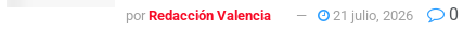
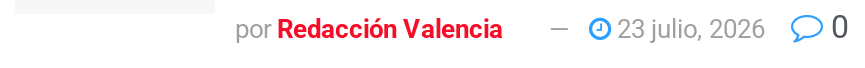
- 21 julio, 2026 0
+ 23 julio, 2026 0
